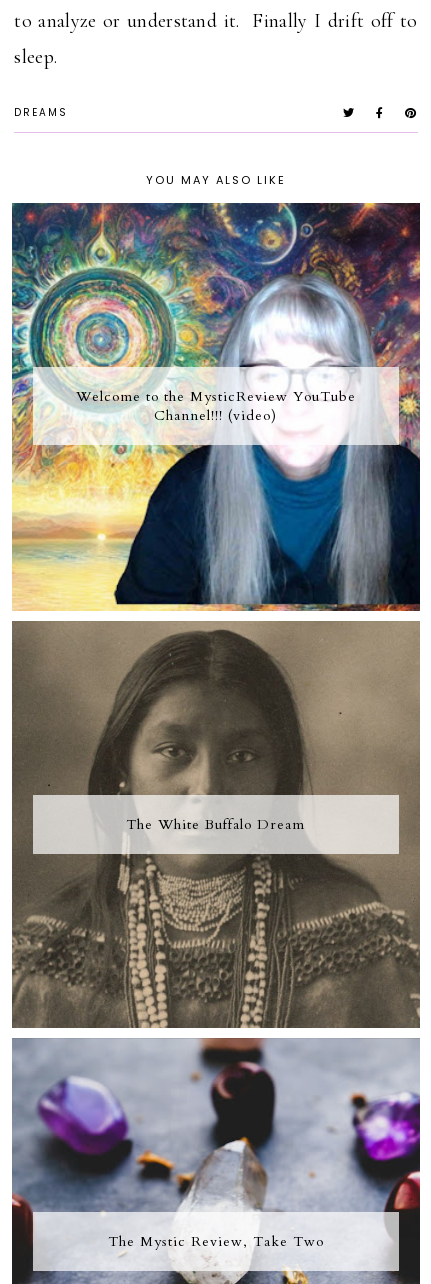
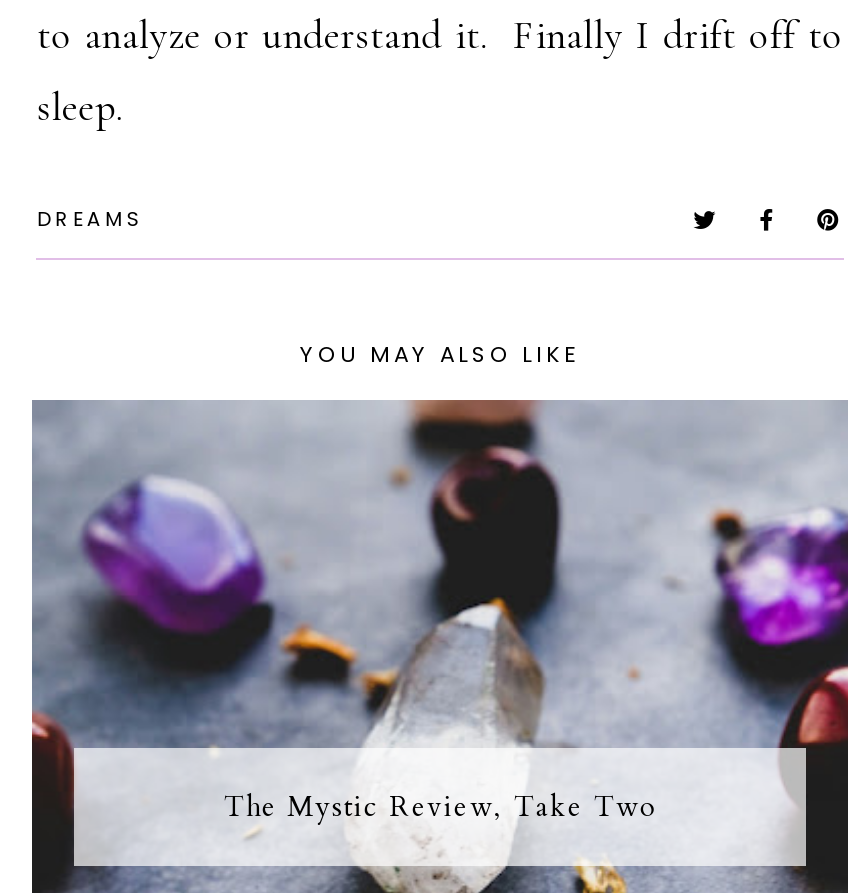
- [image]
- Welcome to the MysticReview YouTube
- Channel!!! (video)

- [image]
- The White Buffalo Dream
